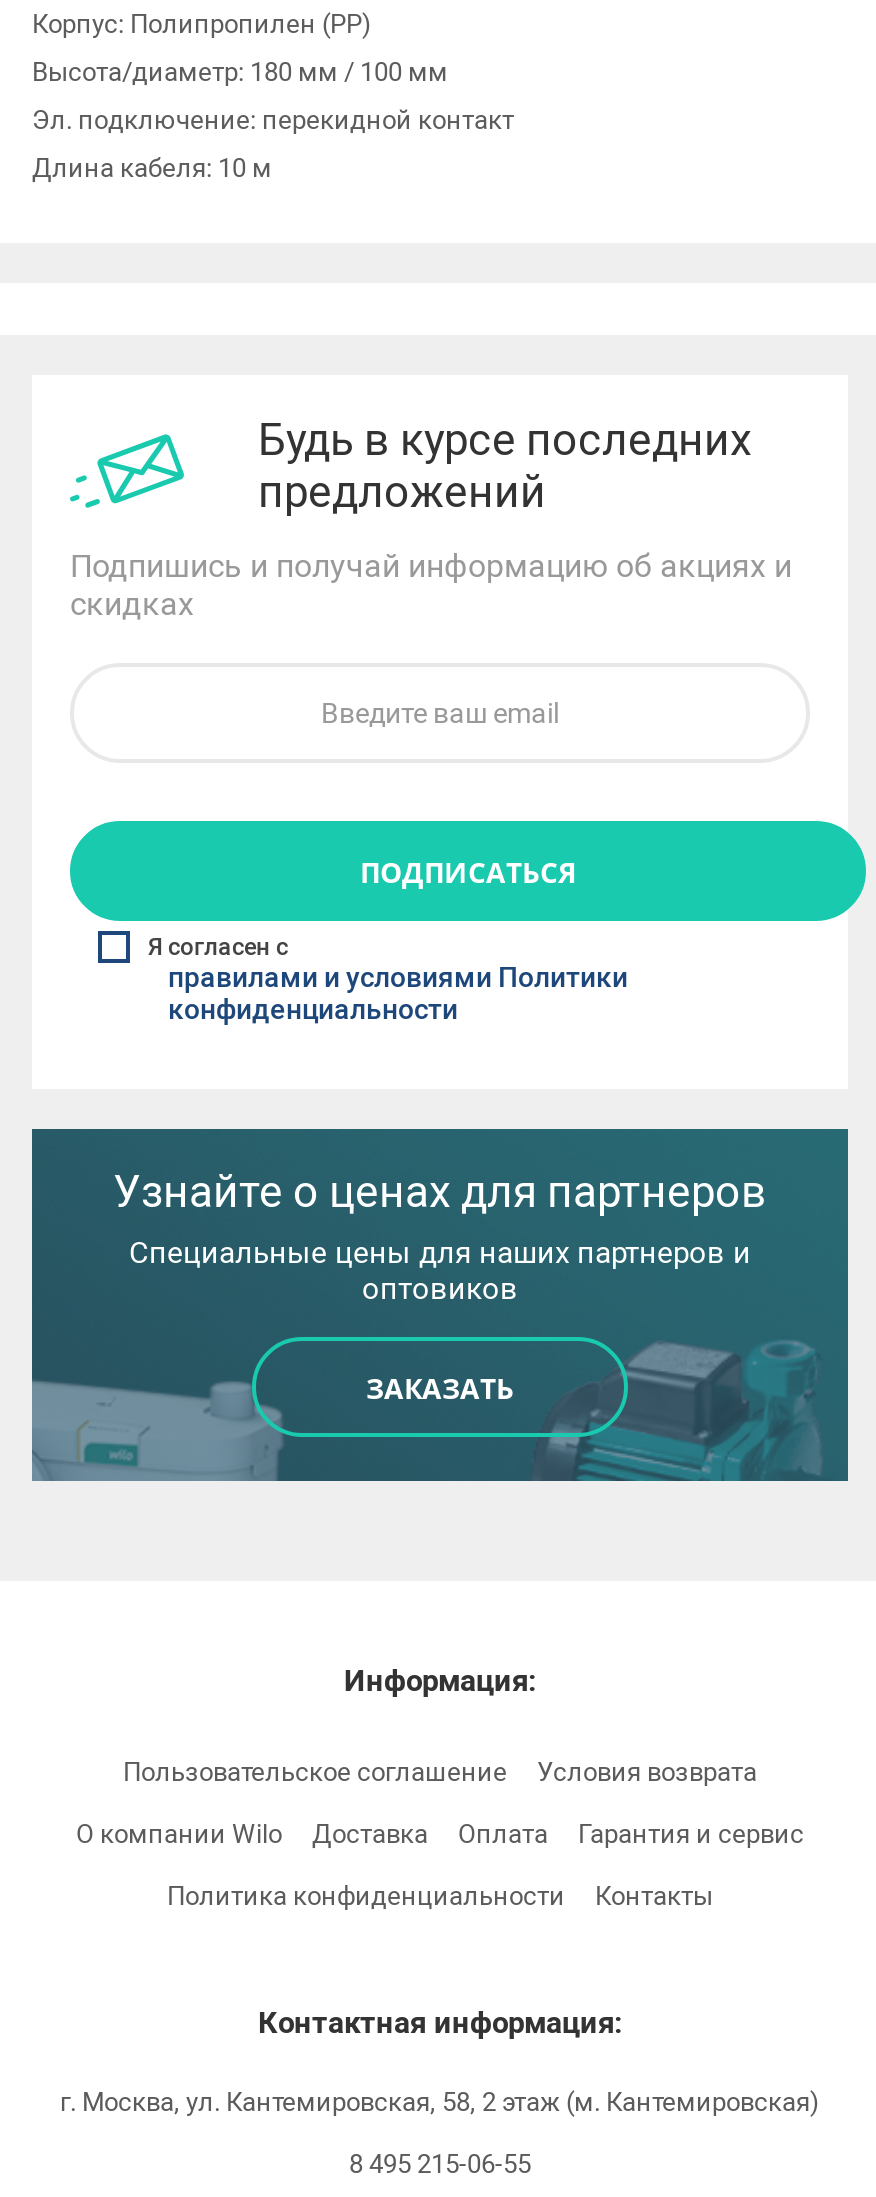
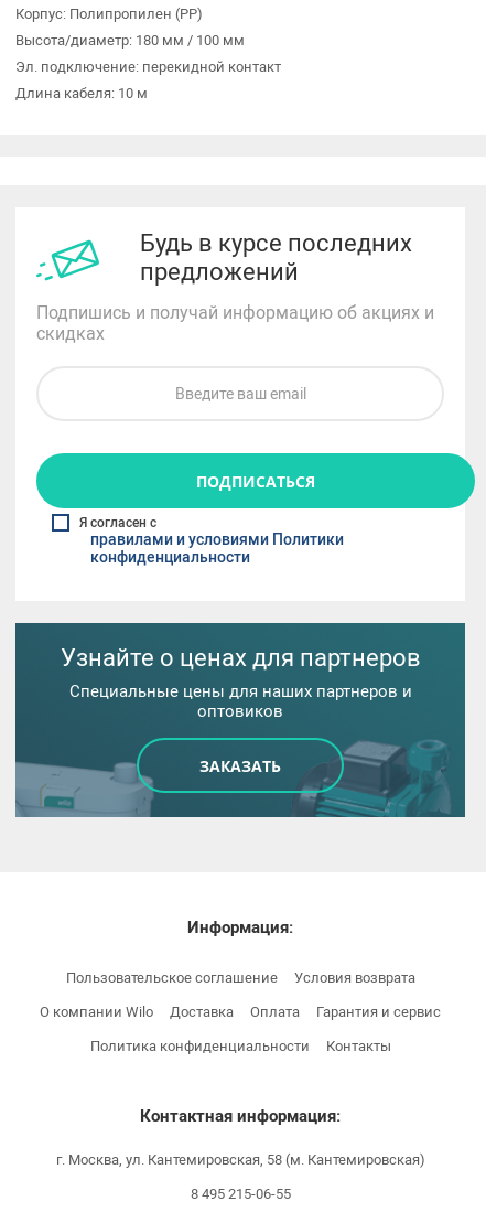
- г. Москва, ул. Кантемировская, 58, 2 этаж (м. Кантемировская)
+ г. Москва, ул. Кантемировская, 58 (м. Кантемировская)
